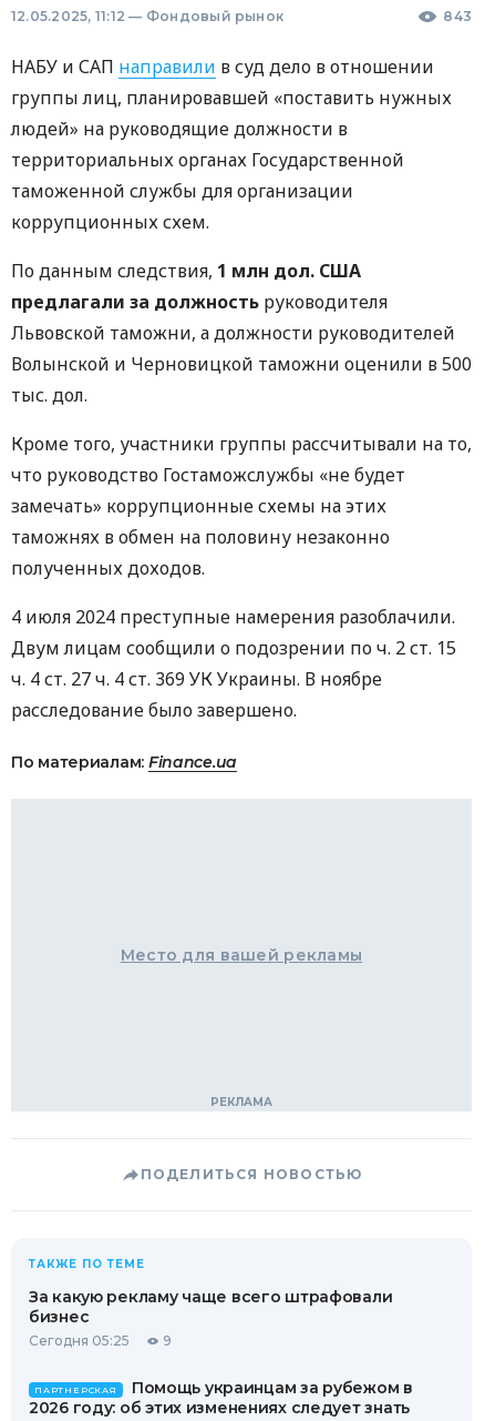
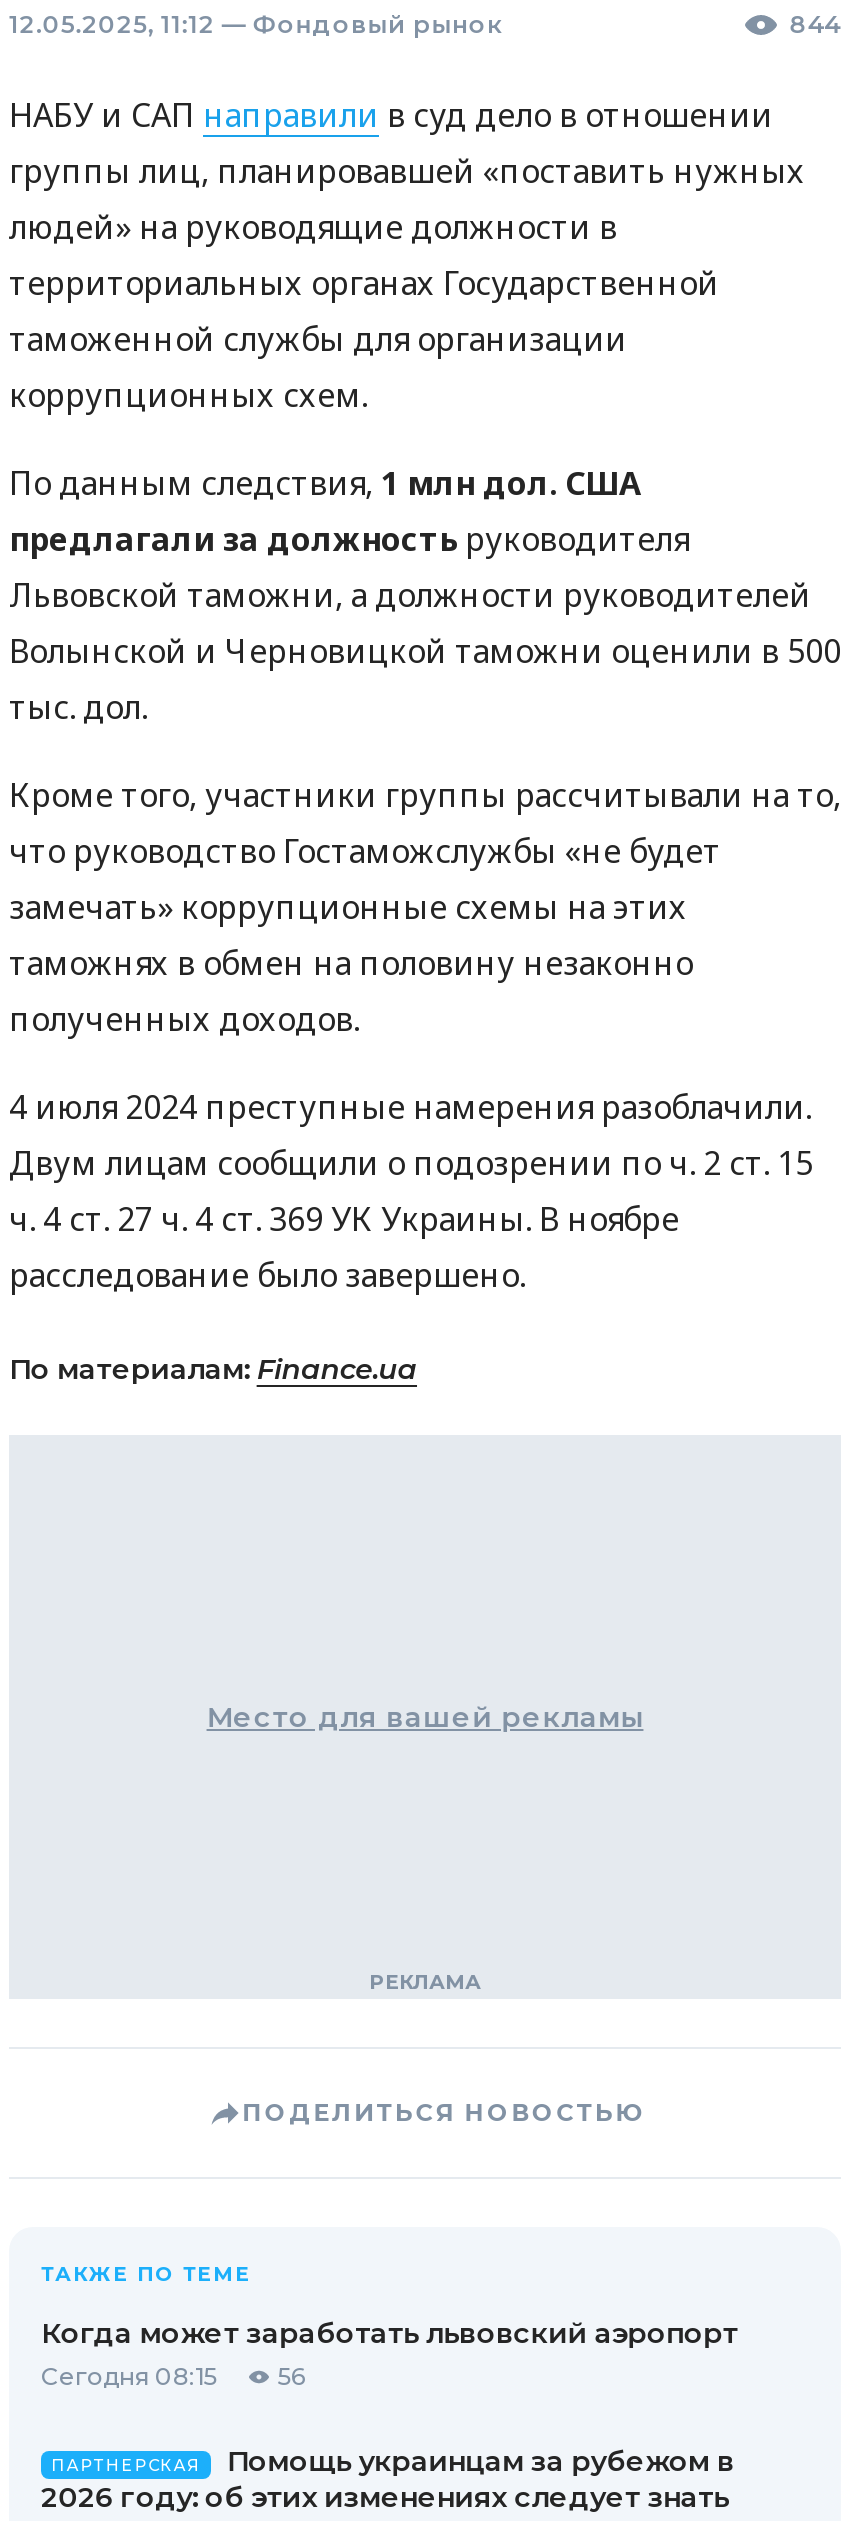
- 843
+ 844

- За какую рекламу чаще всего штрафовали
- бизнес
- Сегодня 05:25
- 9
+ Когда может заработать львовский аэропорт
+ Сегодня 08:15
+ 56
